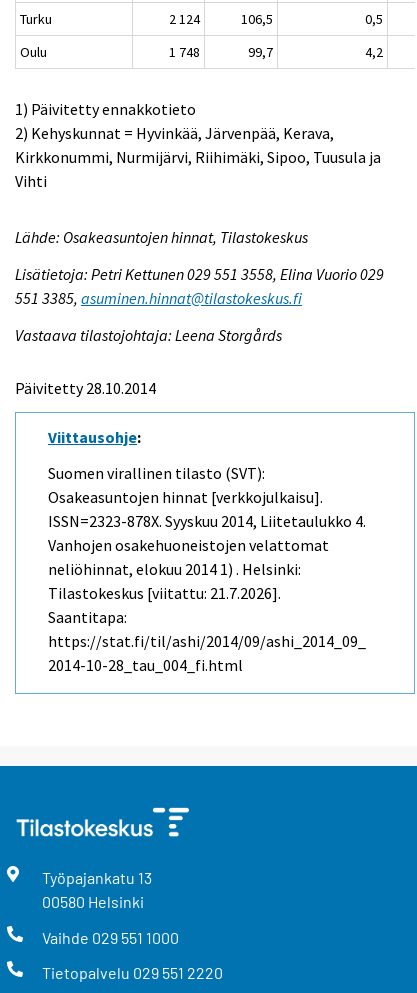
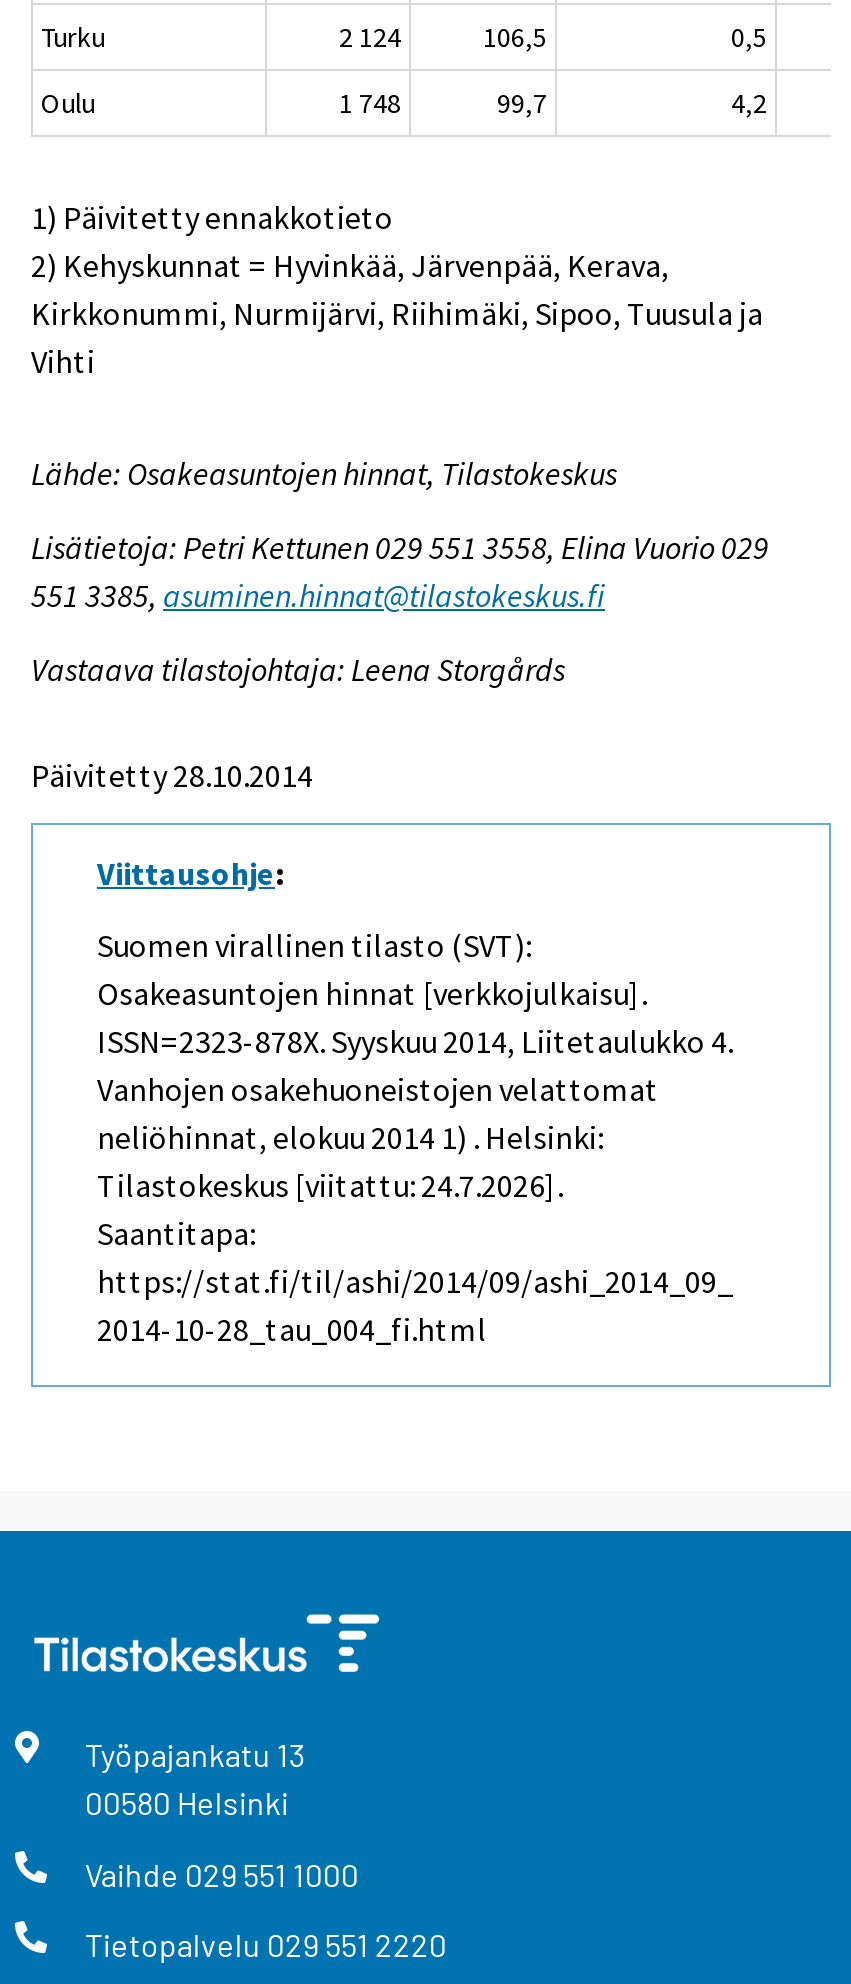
- Tilastokeskus [viitattu: 21.7.2026].
+ Tilastokeskus [viitattu: 24.7.2026].
